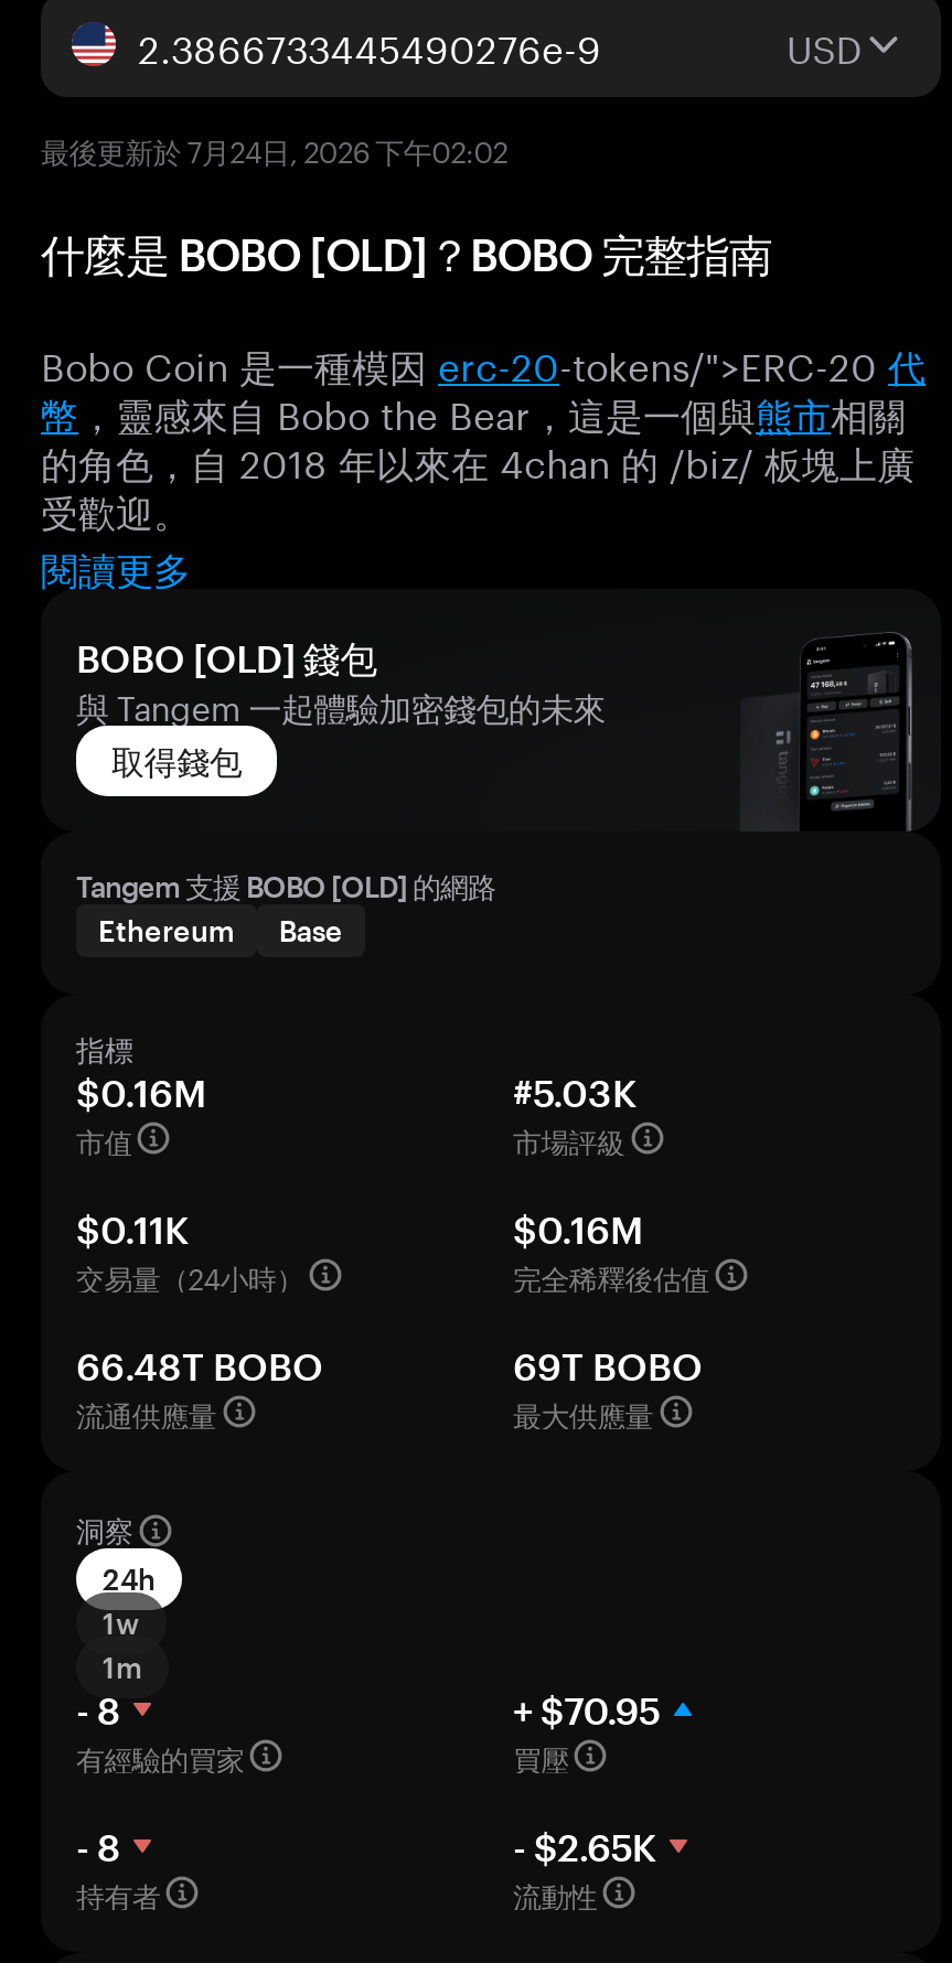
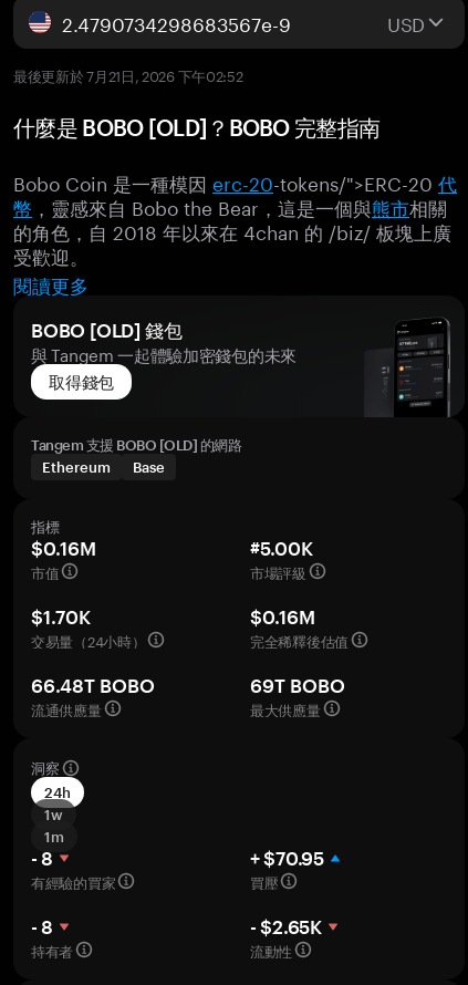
- 最後更新於 7月24日, 2026 下午02:02
+ 最後更新於 7月21日, 2026 下午02:52

- #5.03K
+ #5.00K

- $0.11K
+ $1.70K
